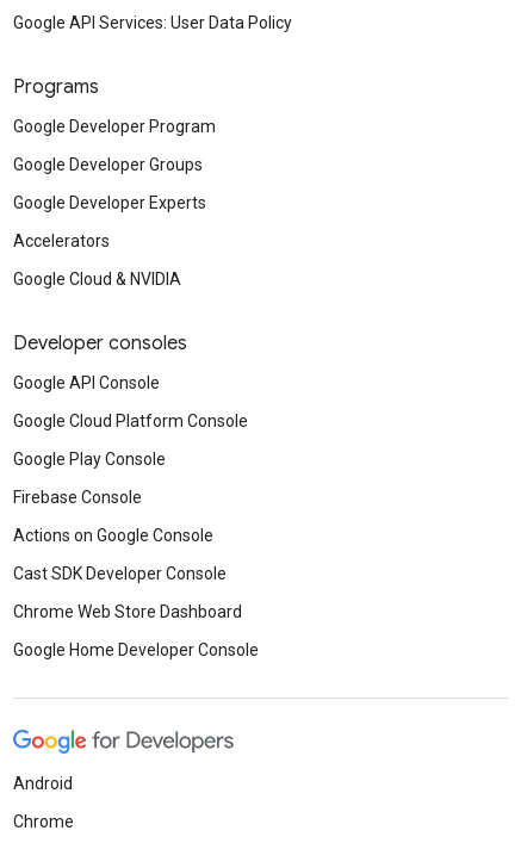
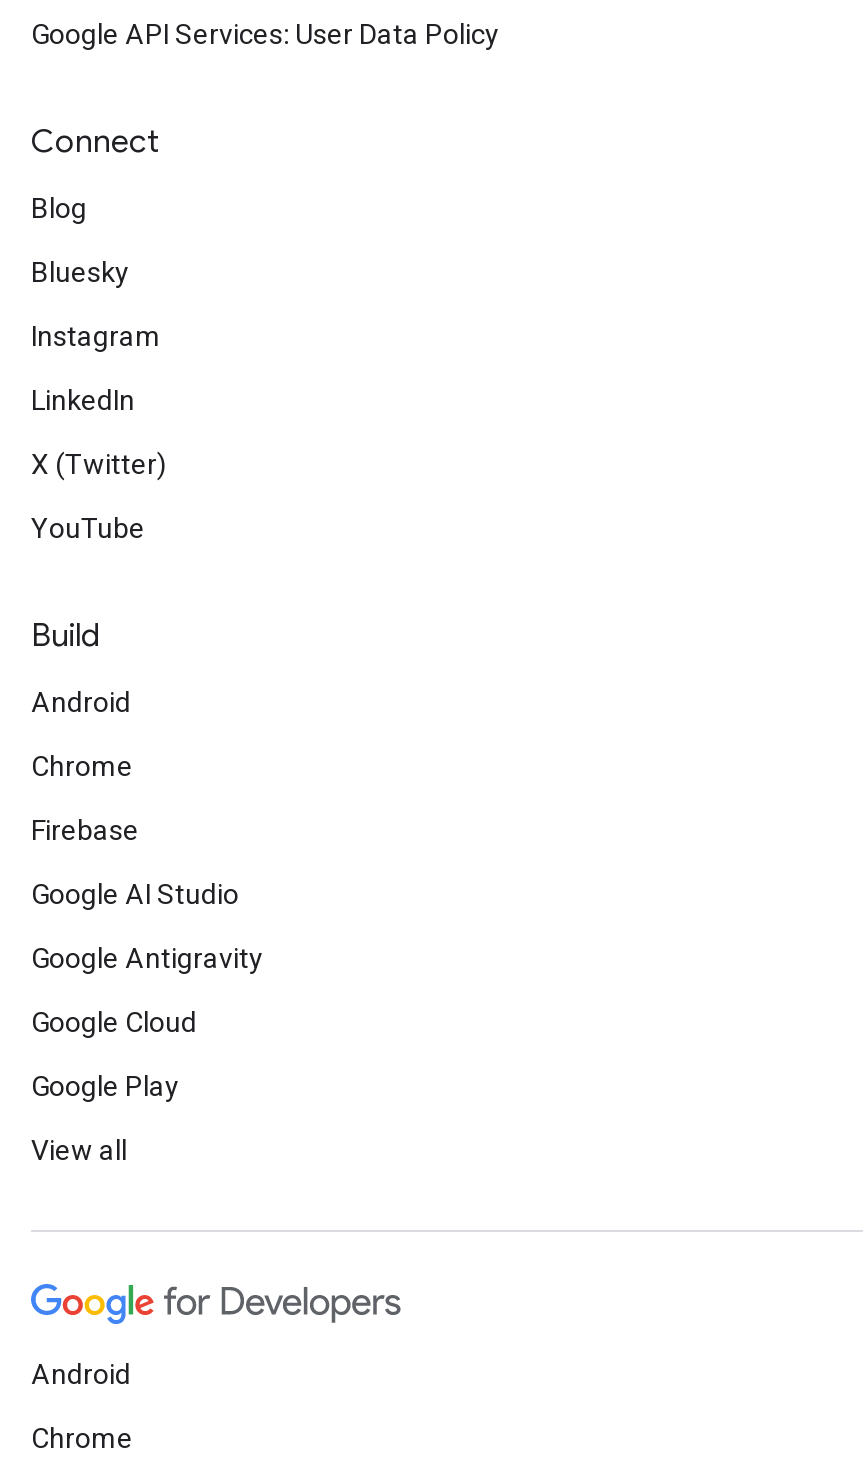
- Programs
- Google Developer Program
- Google Developer Groups
- Google Developer Experts
- Accelerators
- Google Cloud & NVIDIA
- Developer consoles
- Google API Console
- Google Cloud Platform Console
- Google Play Console
- Firebase Console
- Actions on Google Console
- Cast SDK Developer Console
- Chrome Web Store Dashboard
- Google Home Developer Console
+ Connect
+ Blog
+ Bluesky
+ Instagram
+ LinkedIn
+ X (Twitter)
+ YouTube
+ Build
+ Android
+ Chrome
+ Firebase
+ Google AI Studio
+ Google Antigravity
+ Google Cloud
+ Google Play
+ View all
